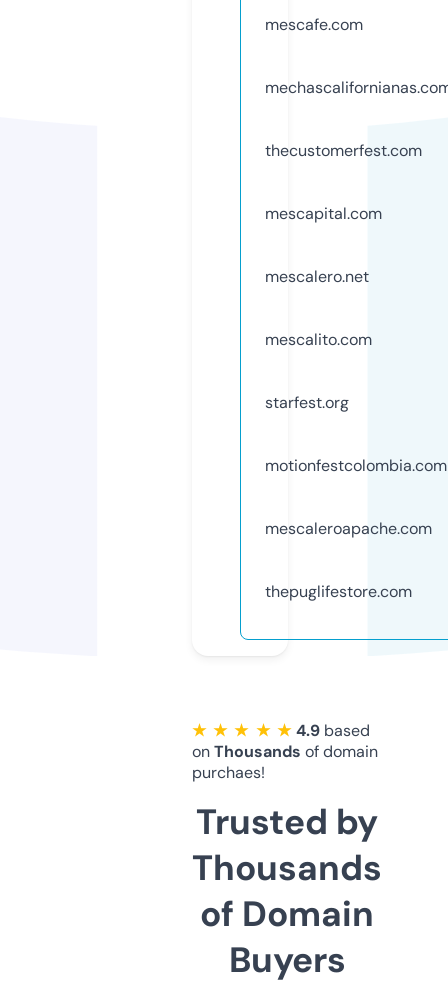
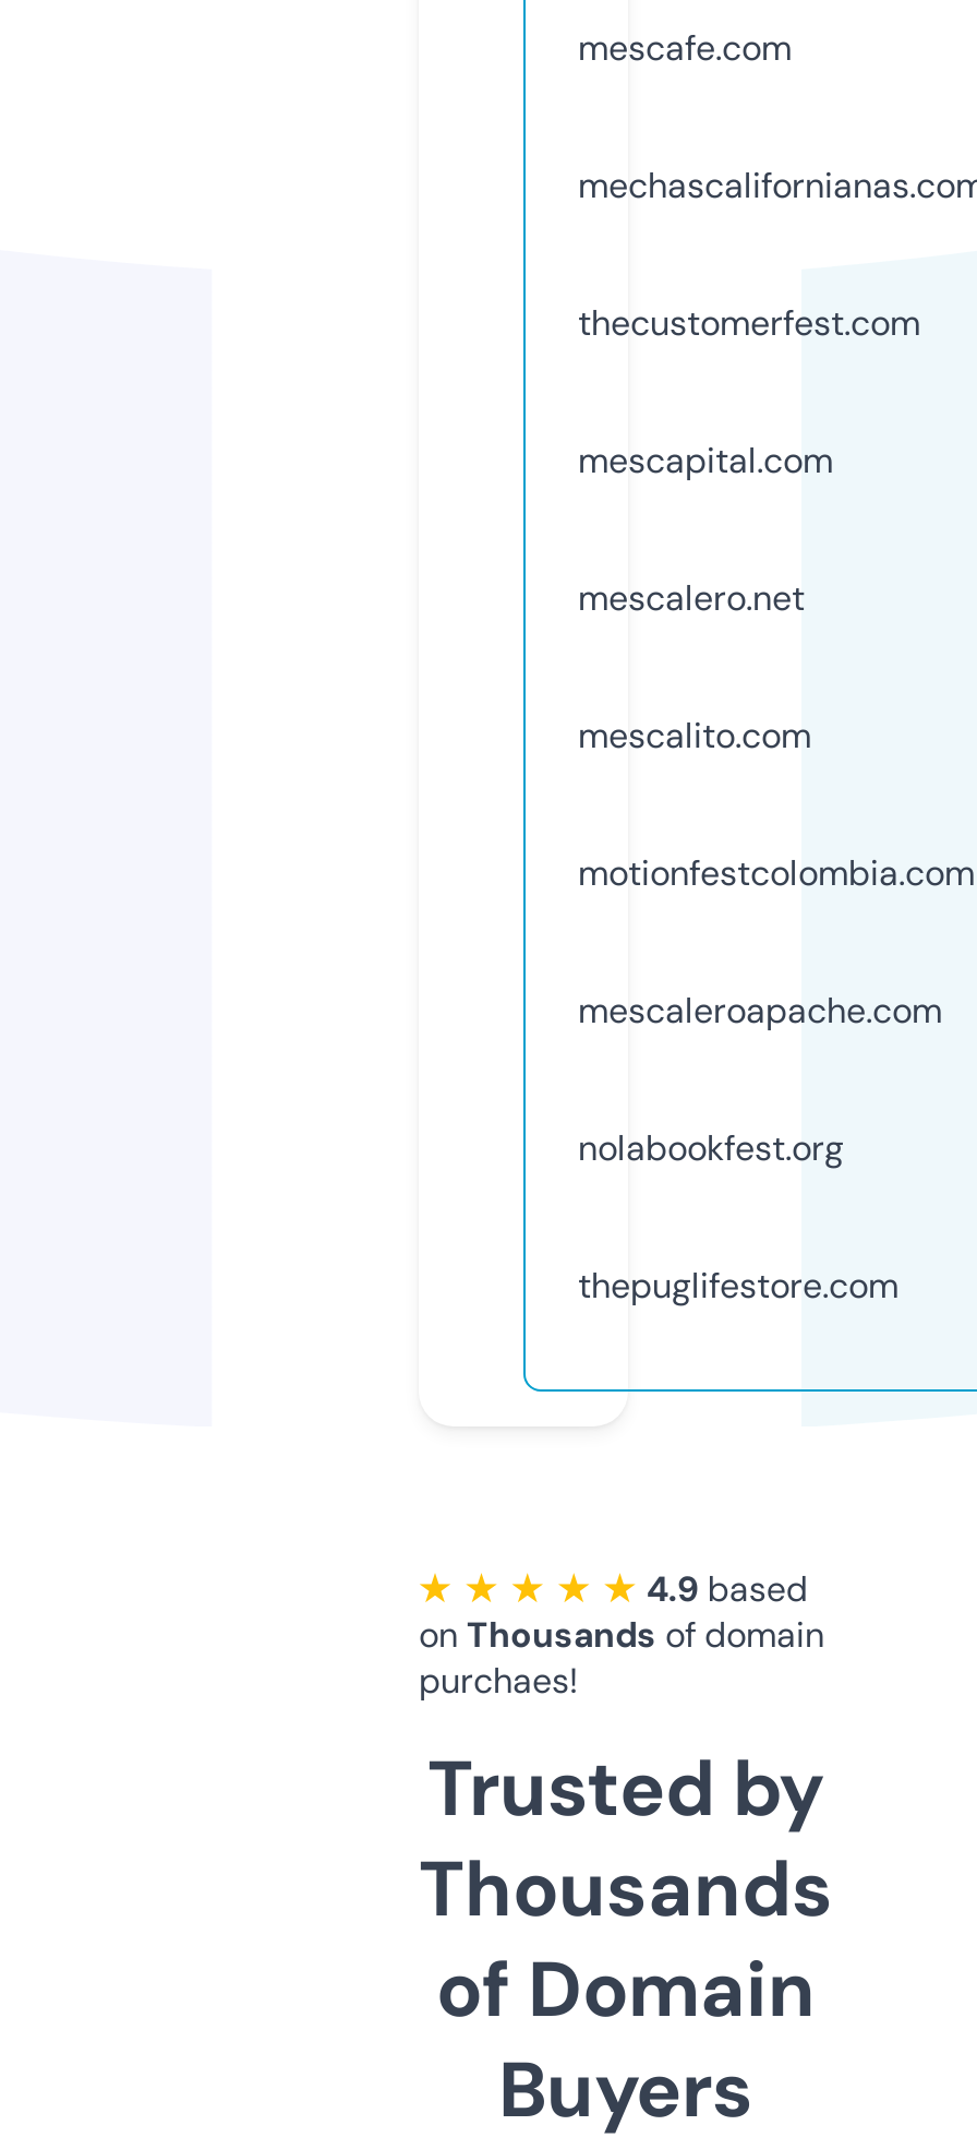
- starfest.org

moved up: motionfestcolombia.com | mescaleroapache.com

+ nolabookfest.org
